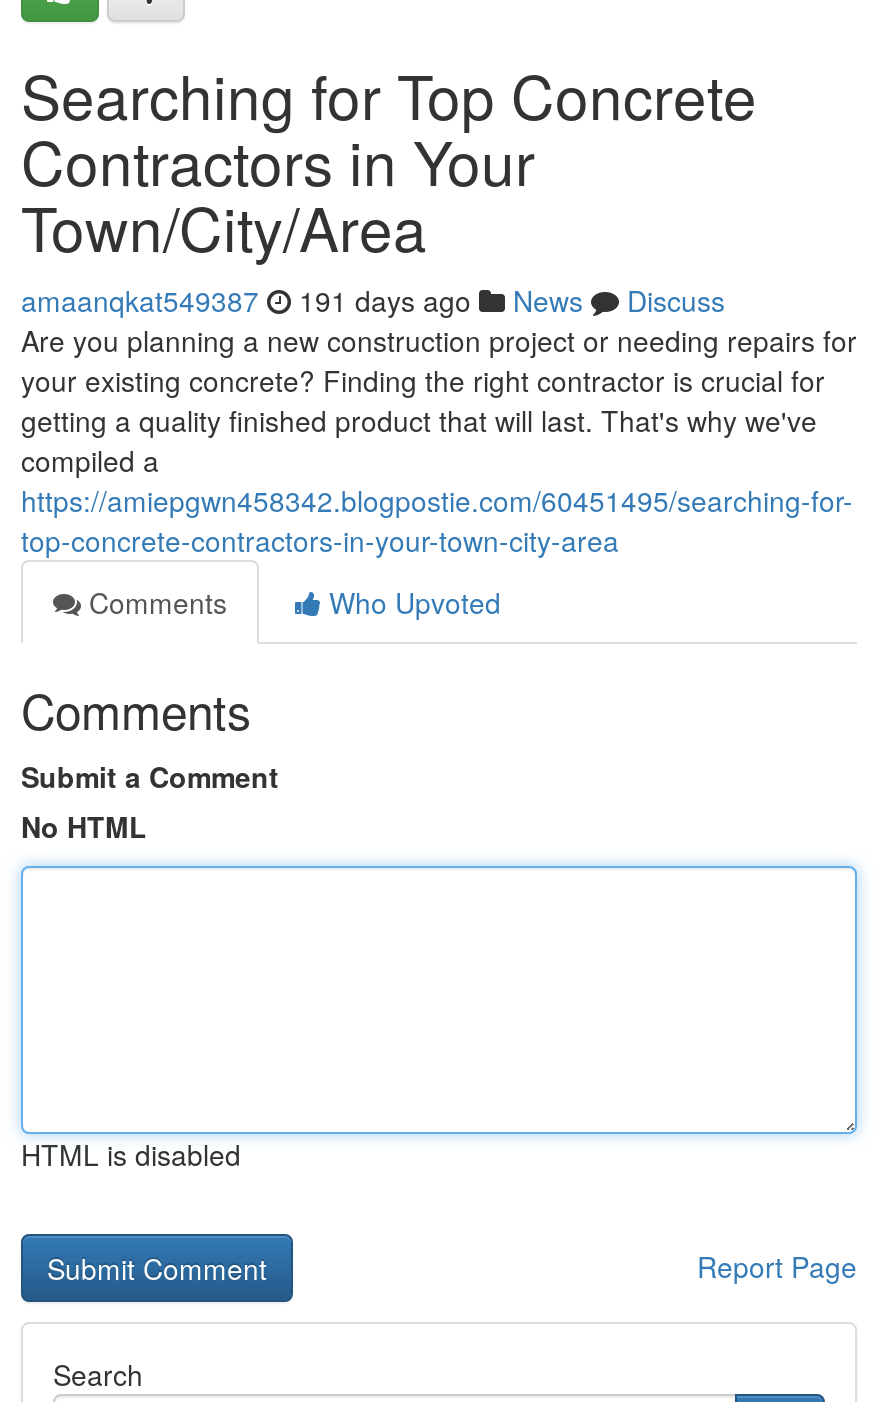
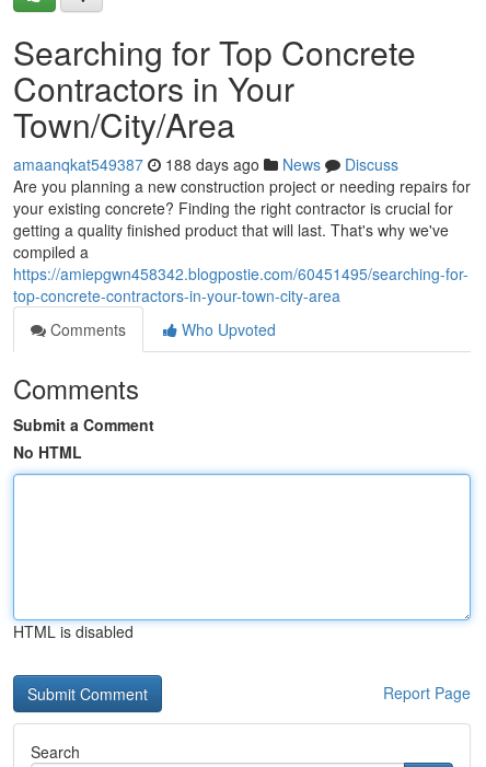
- amaanqkat549387 191 days ago News Discuss
+ amaanqkat549387 188 days ago News Discuss
